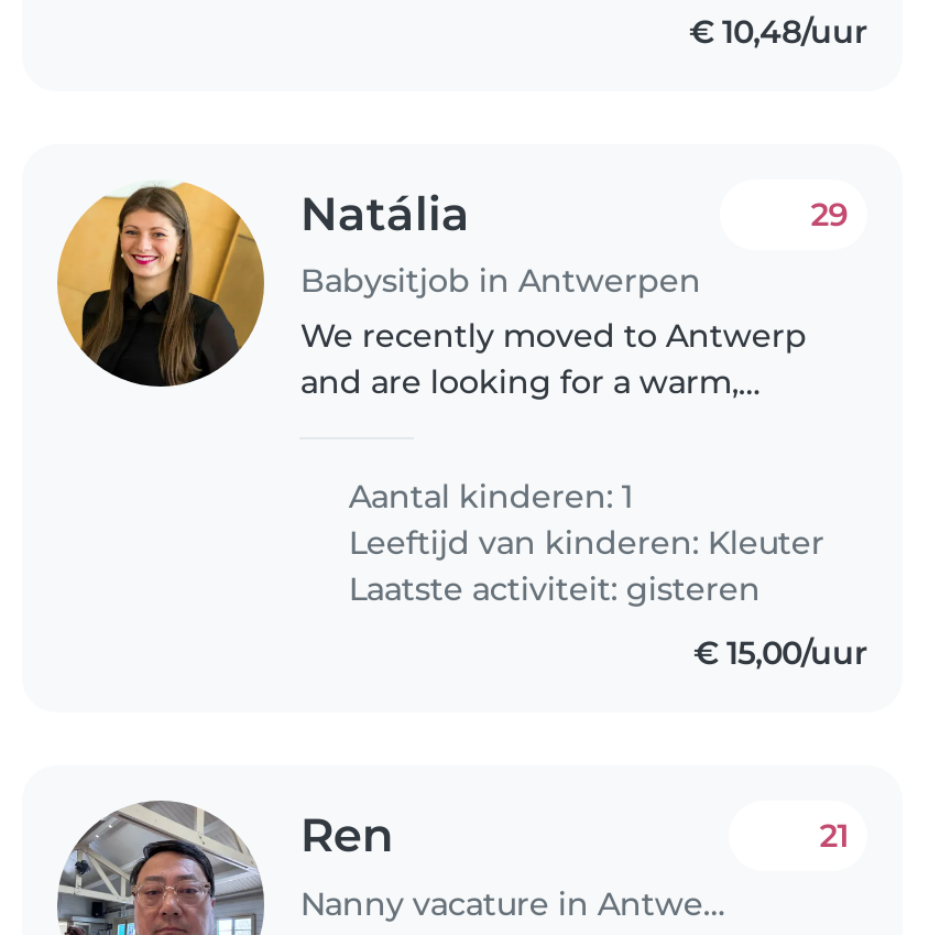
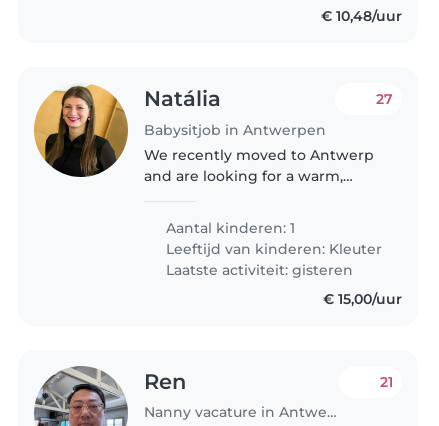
- 29
+ 27
